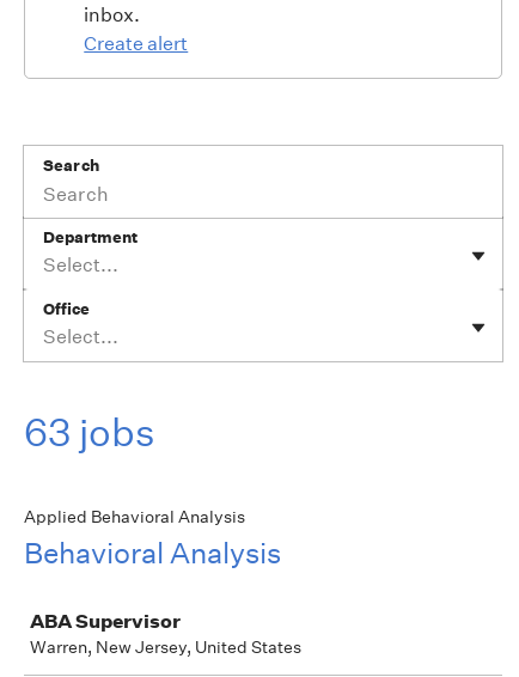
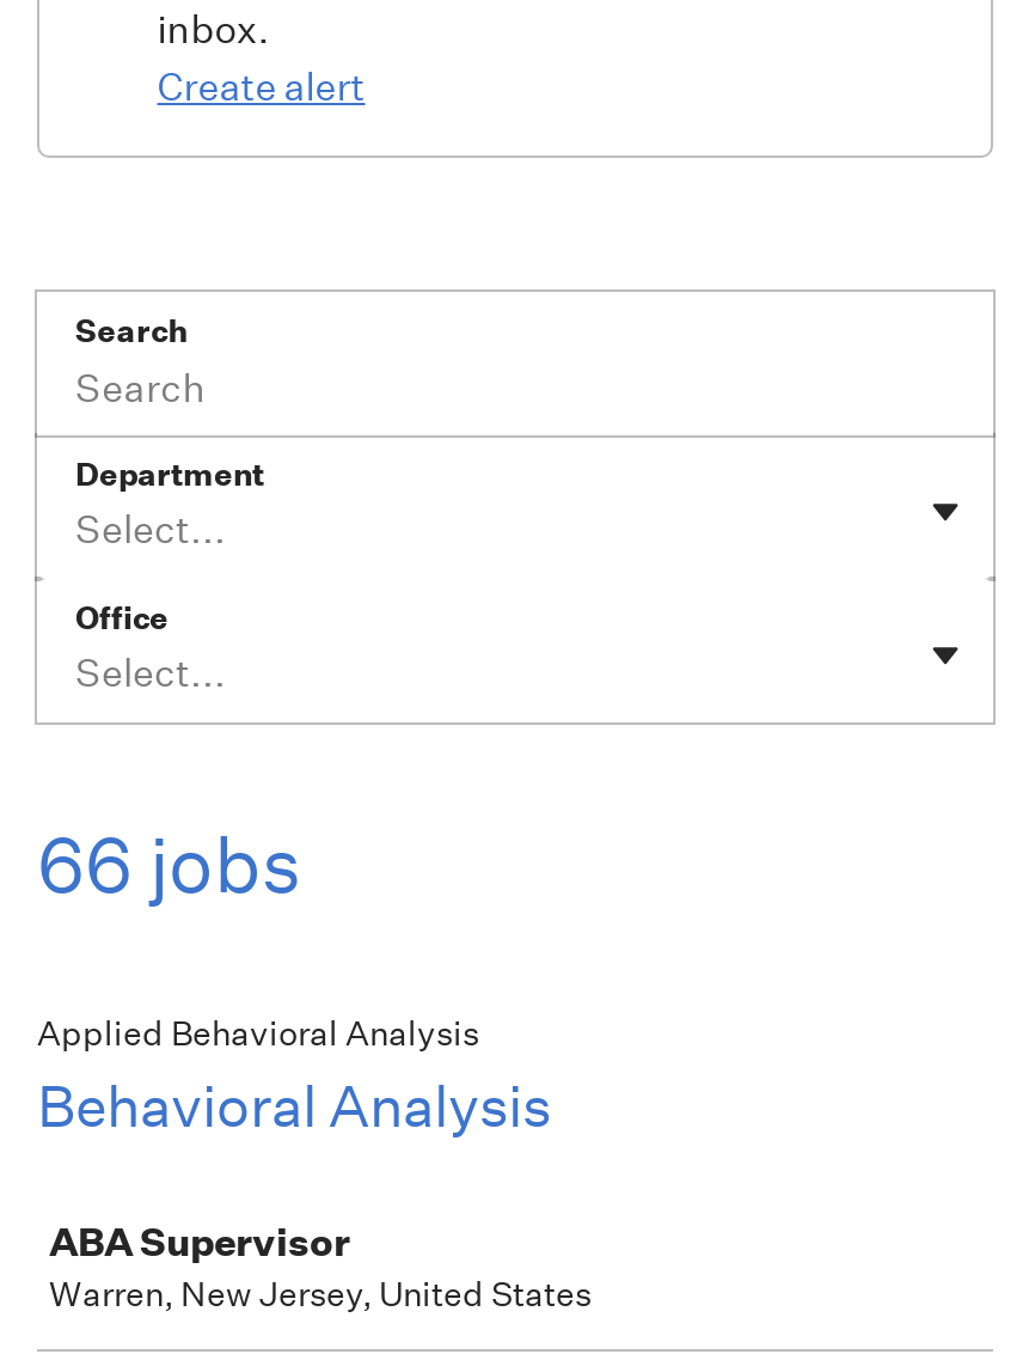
- 63 jobs
+ 66 jobs
